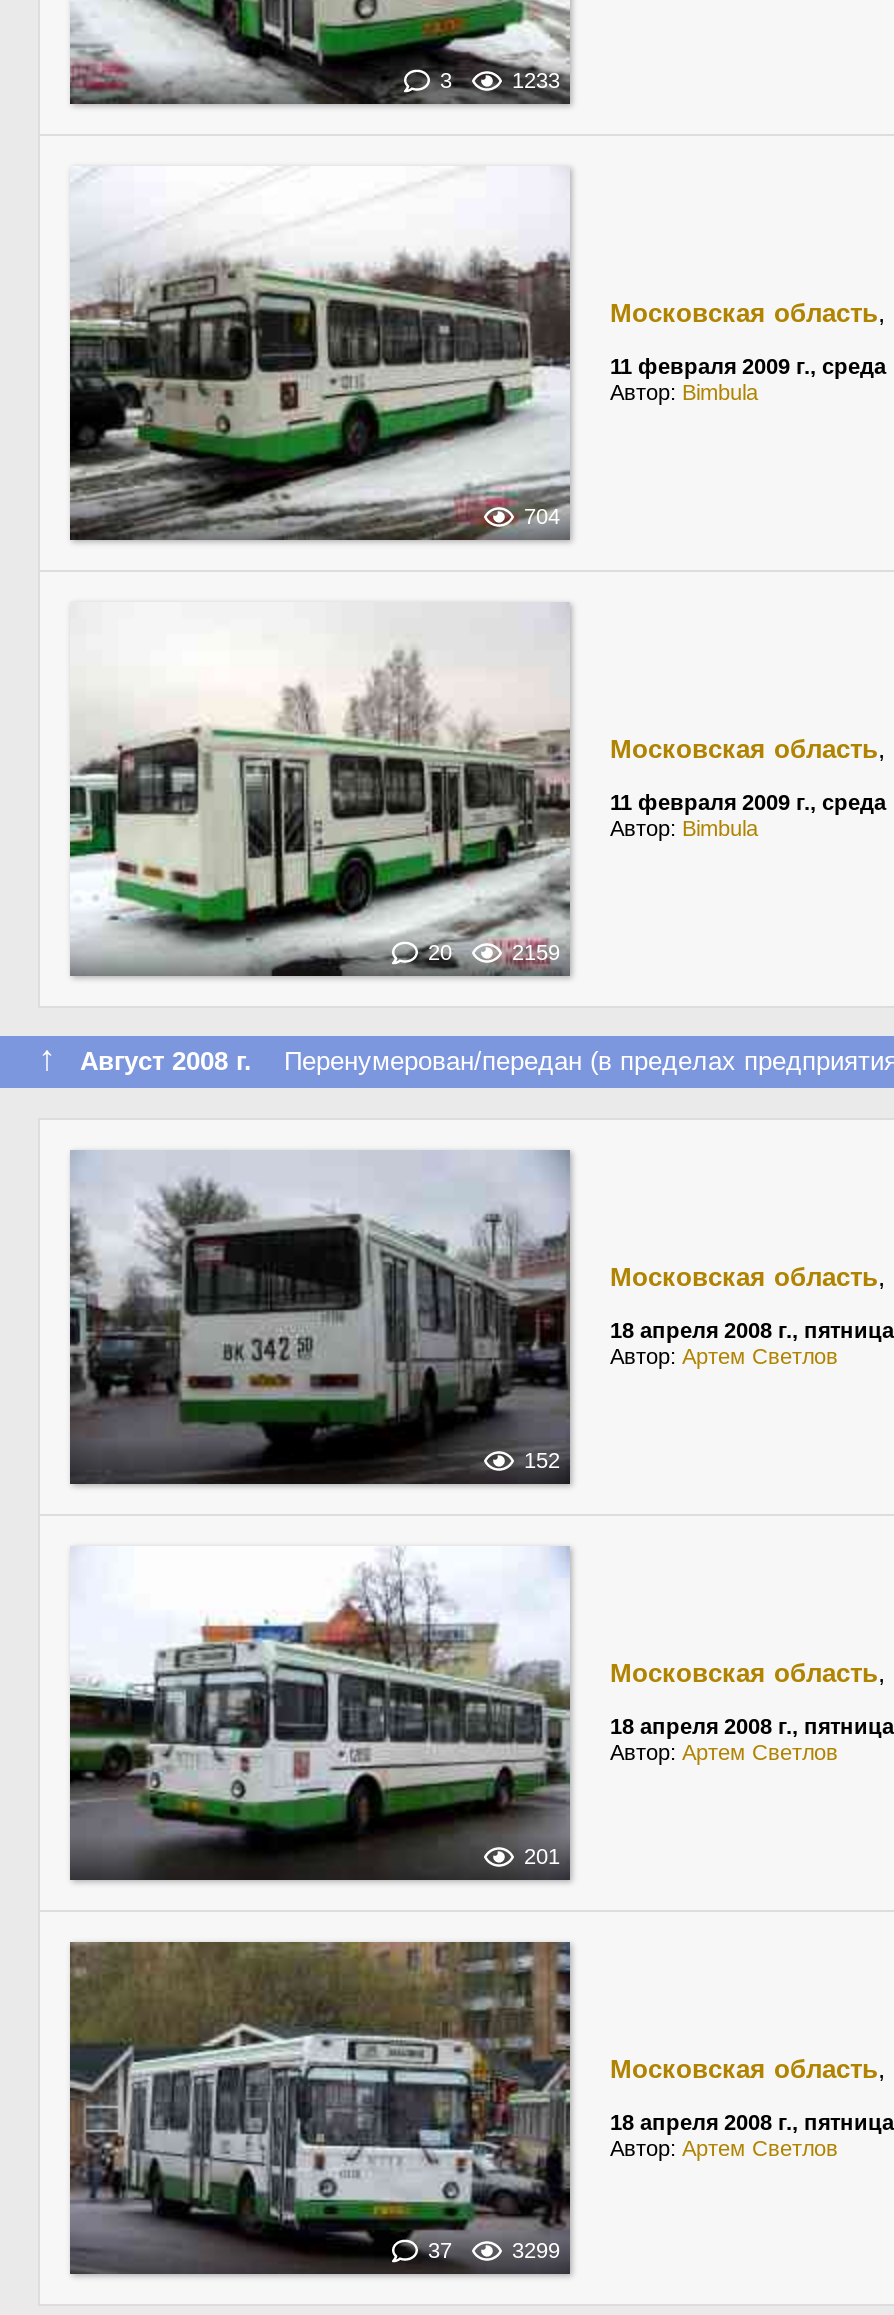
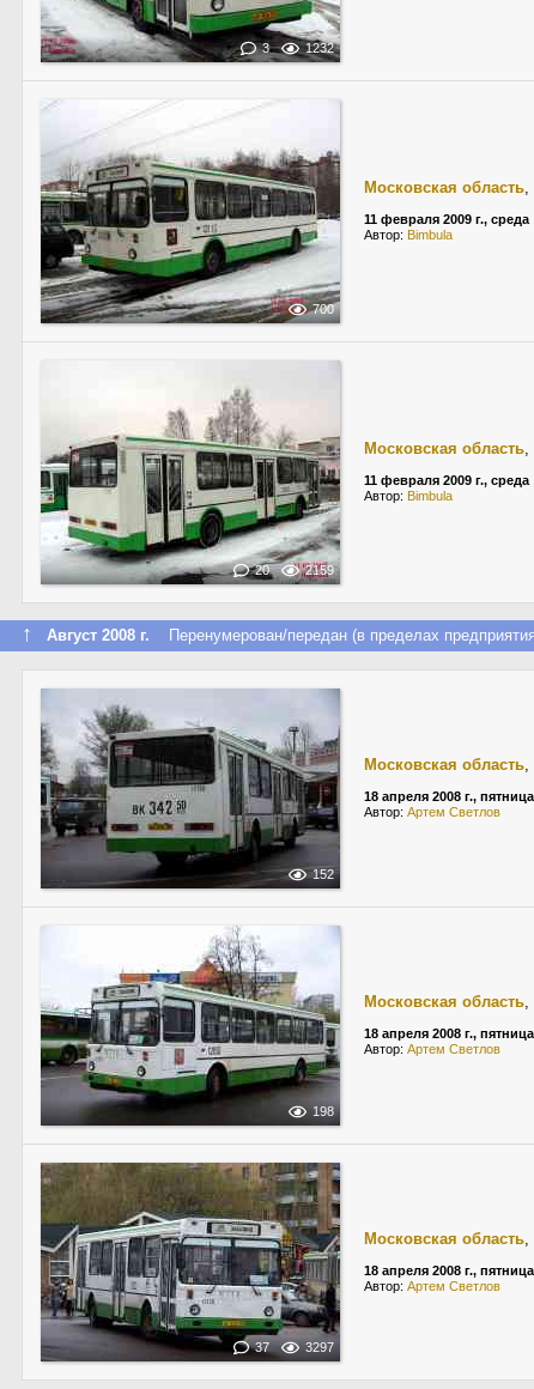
- 1233
+ 1232

- 704
+ 700

- 201
+ 198

- 3299
+ 3297
